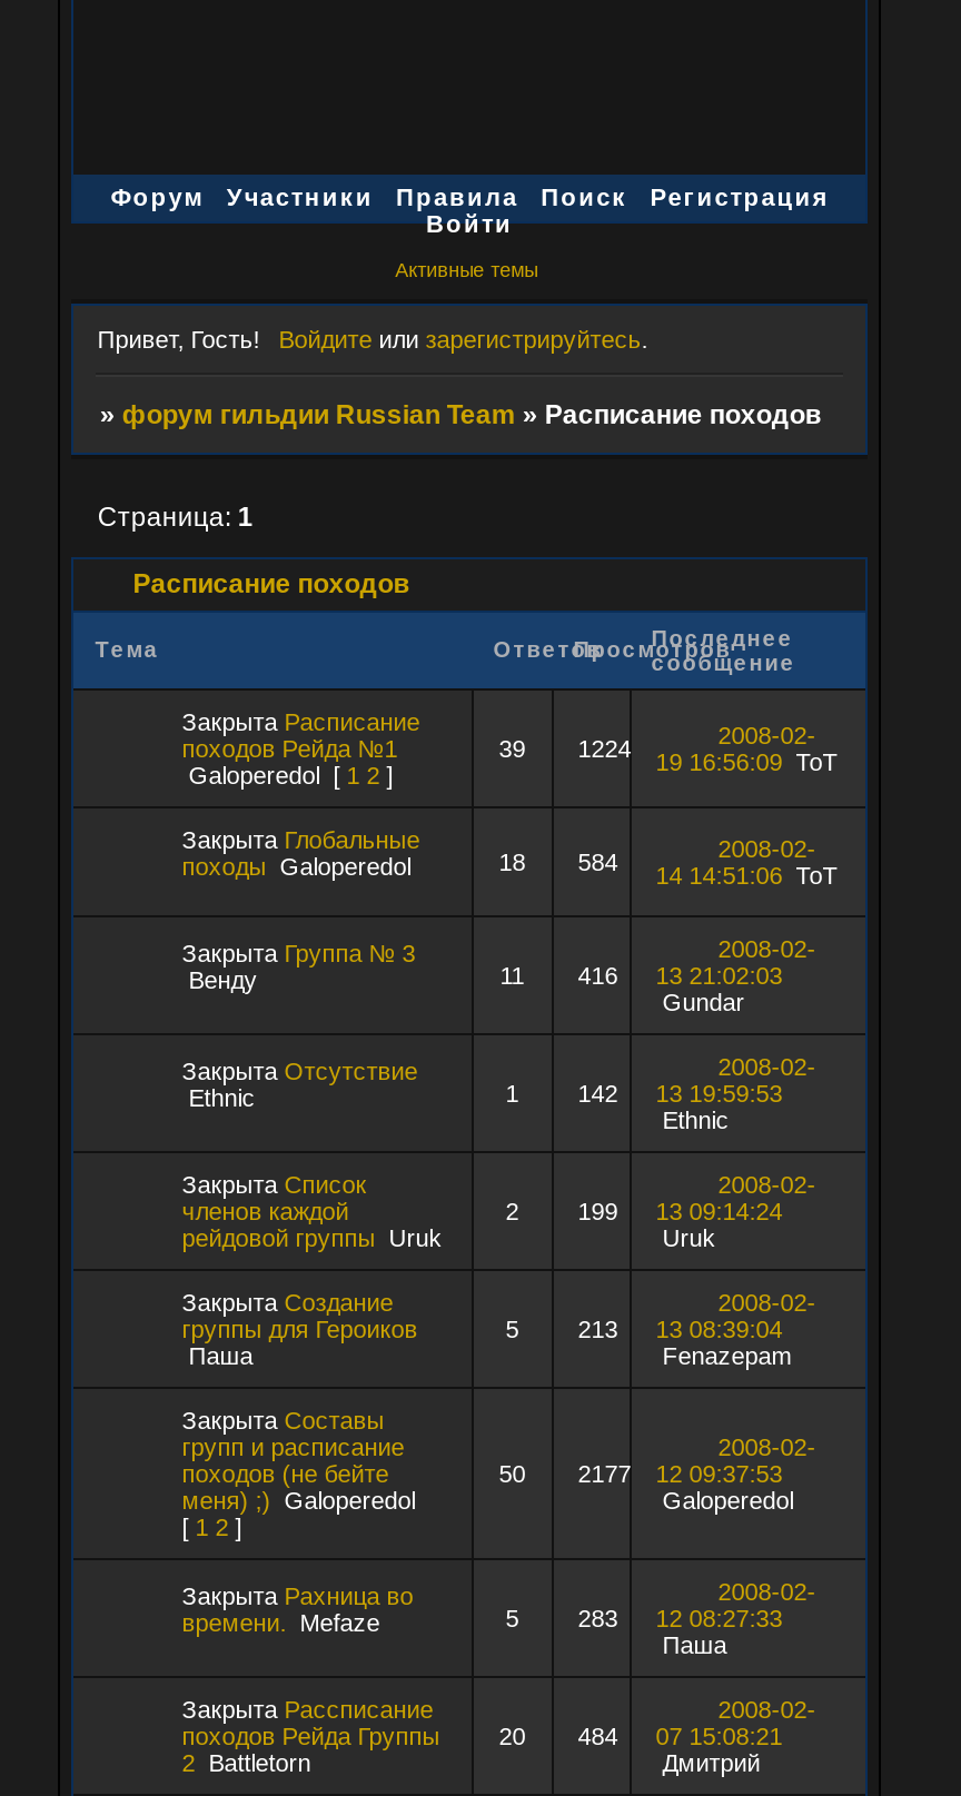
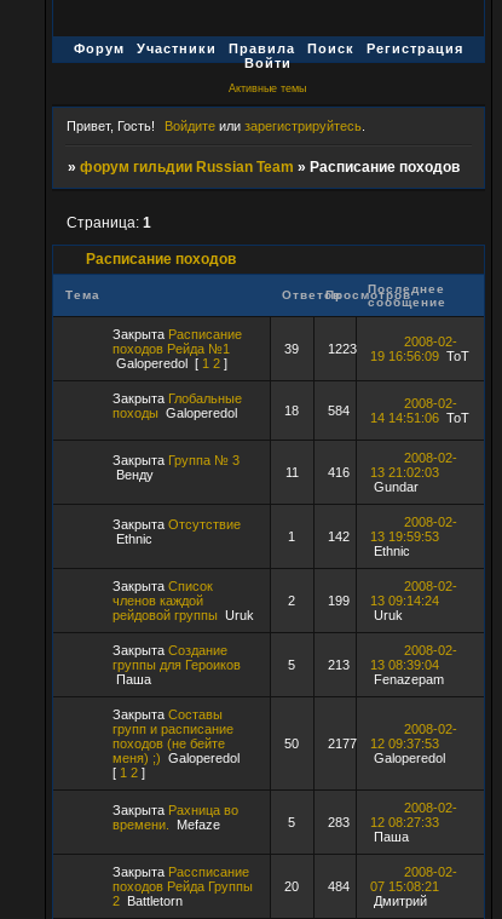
- 39 1224 19 16:56:09 ToT
+ 39 1223 19 16:56:09 ToT
